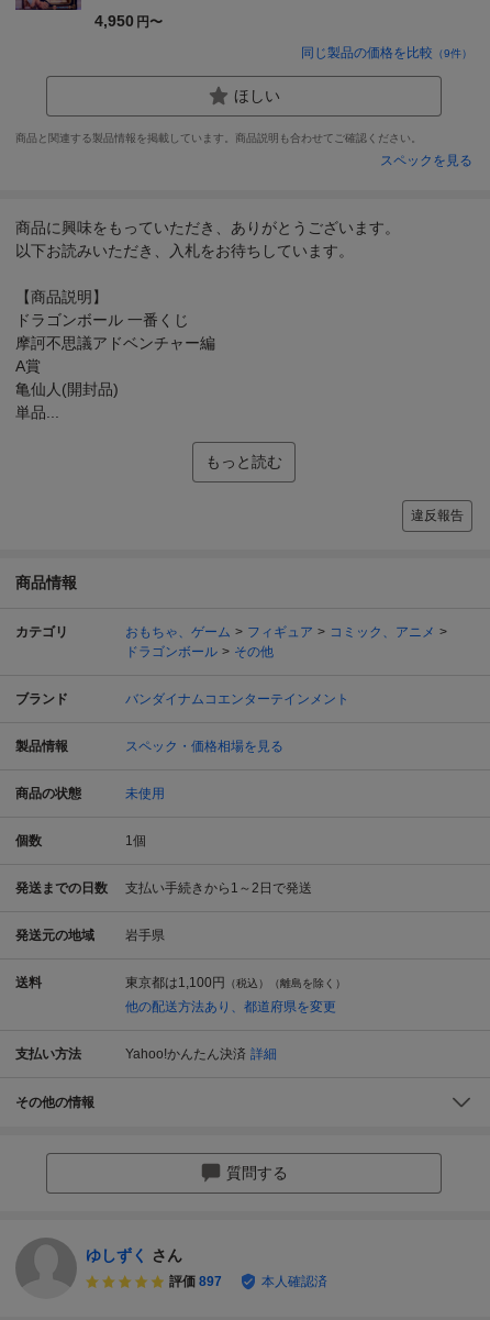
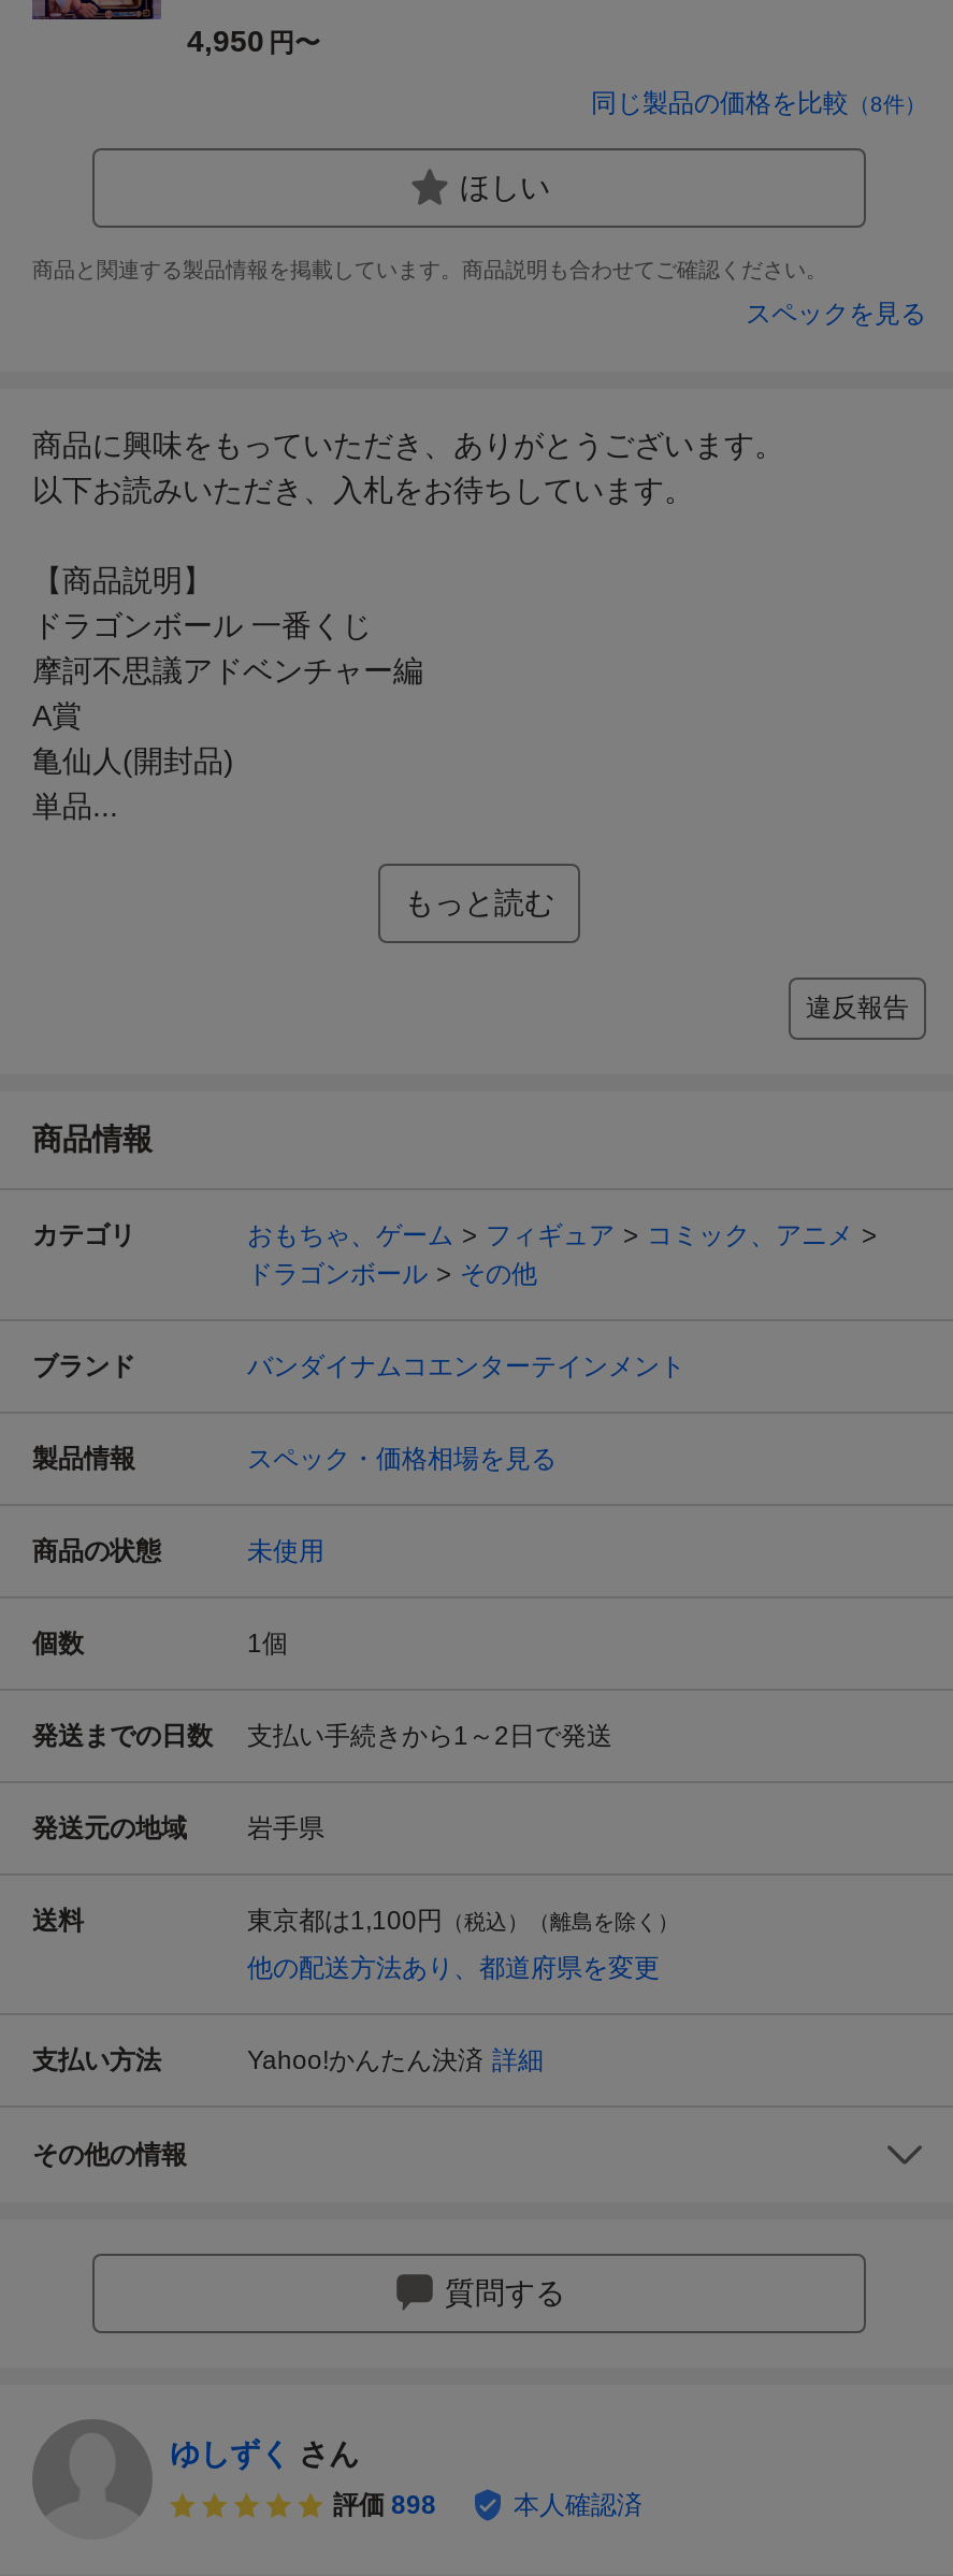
- 同じ製品の価格を比較（9件）
+ 同じ製品の価格を比較（8件）

- 評価 897
+ 評価 898
